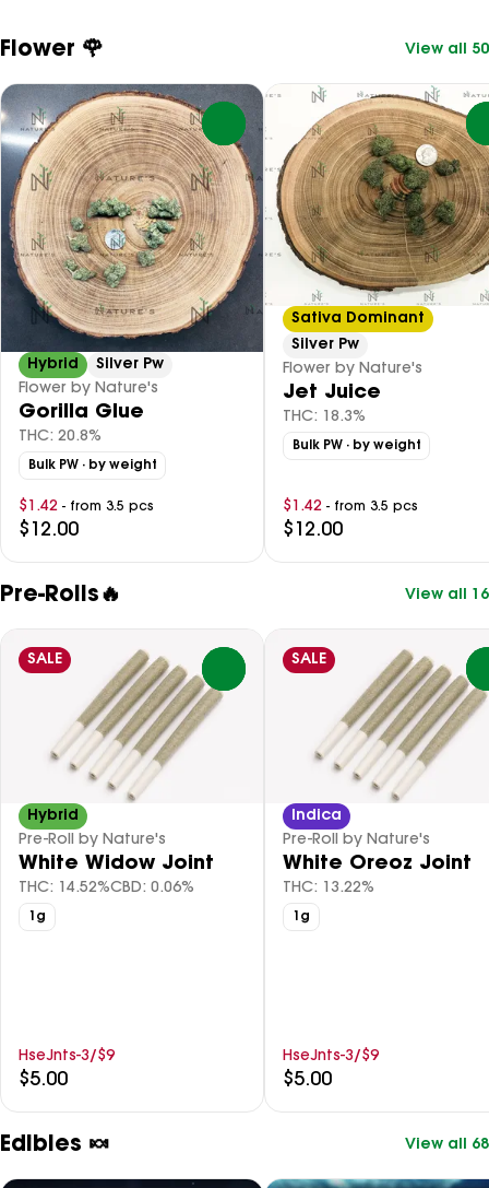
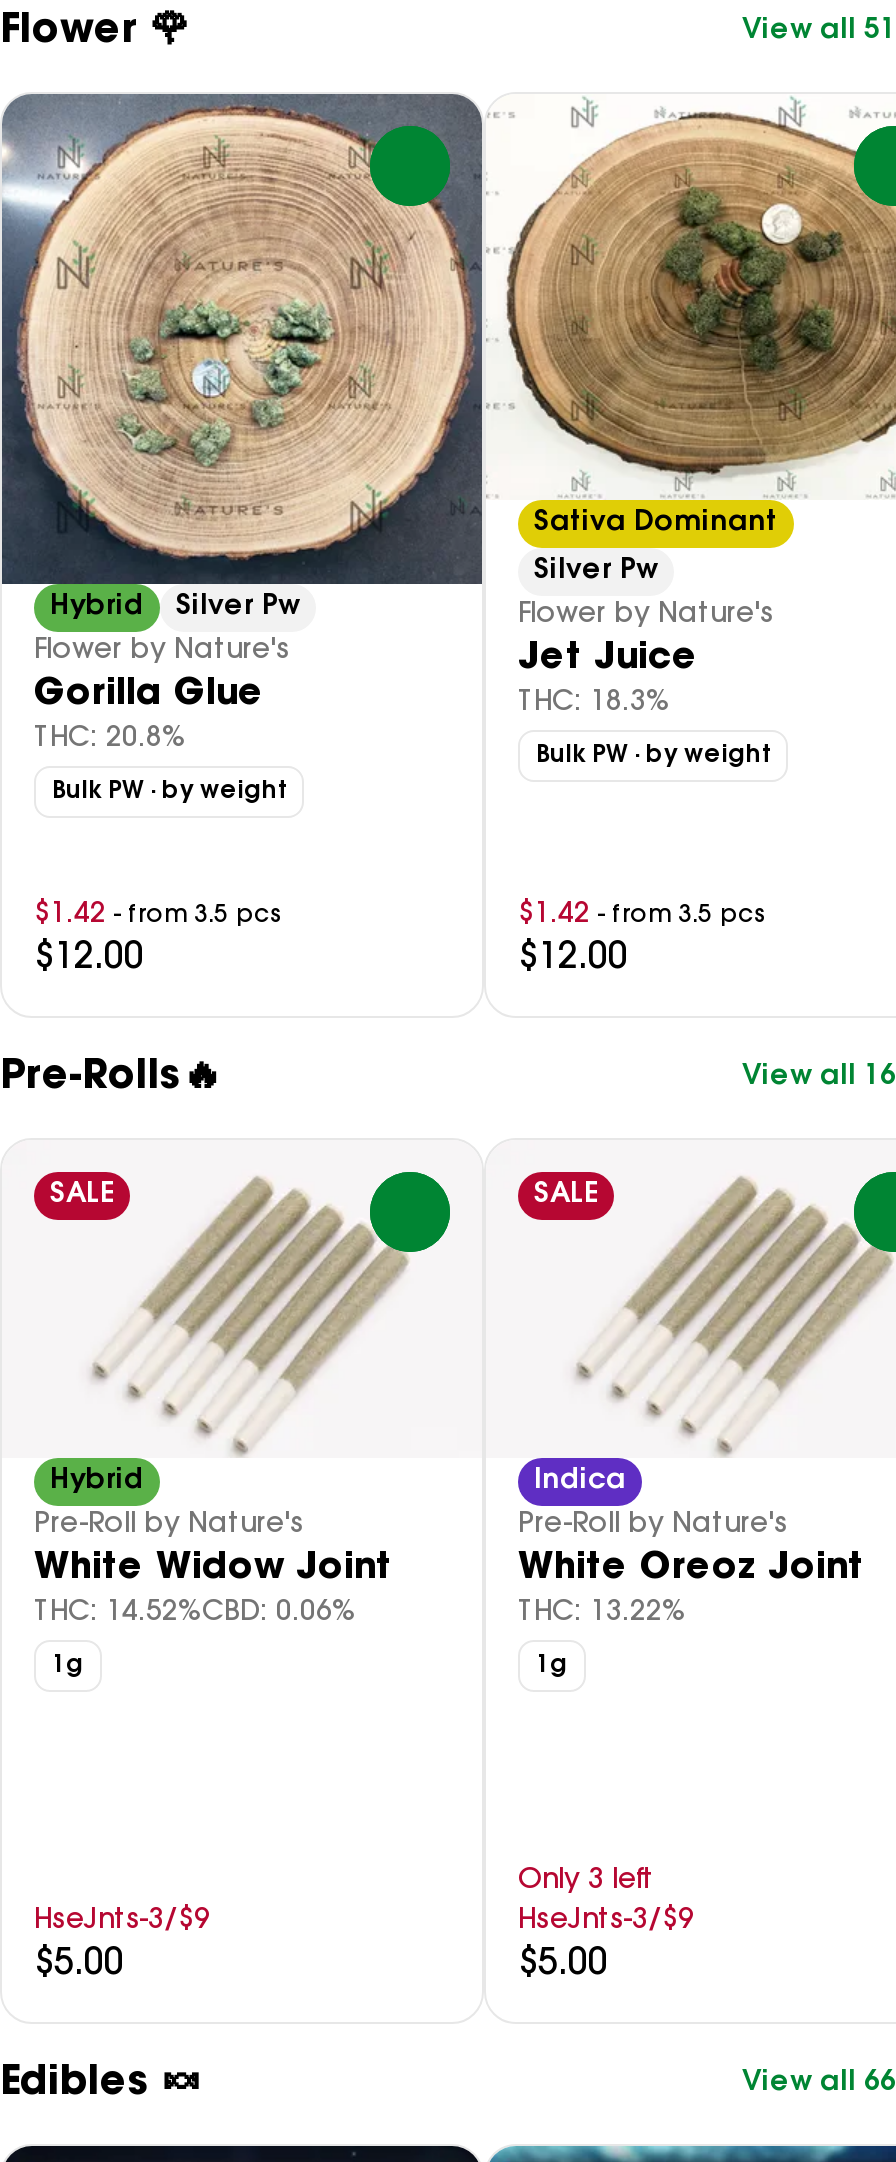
- View all 50
+ View all 51

+ Only 3 left

- View all 68
+ View all 66
